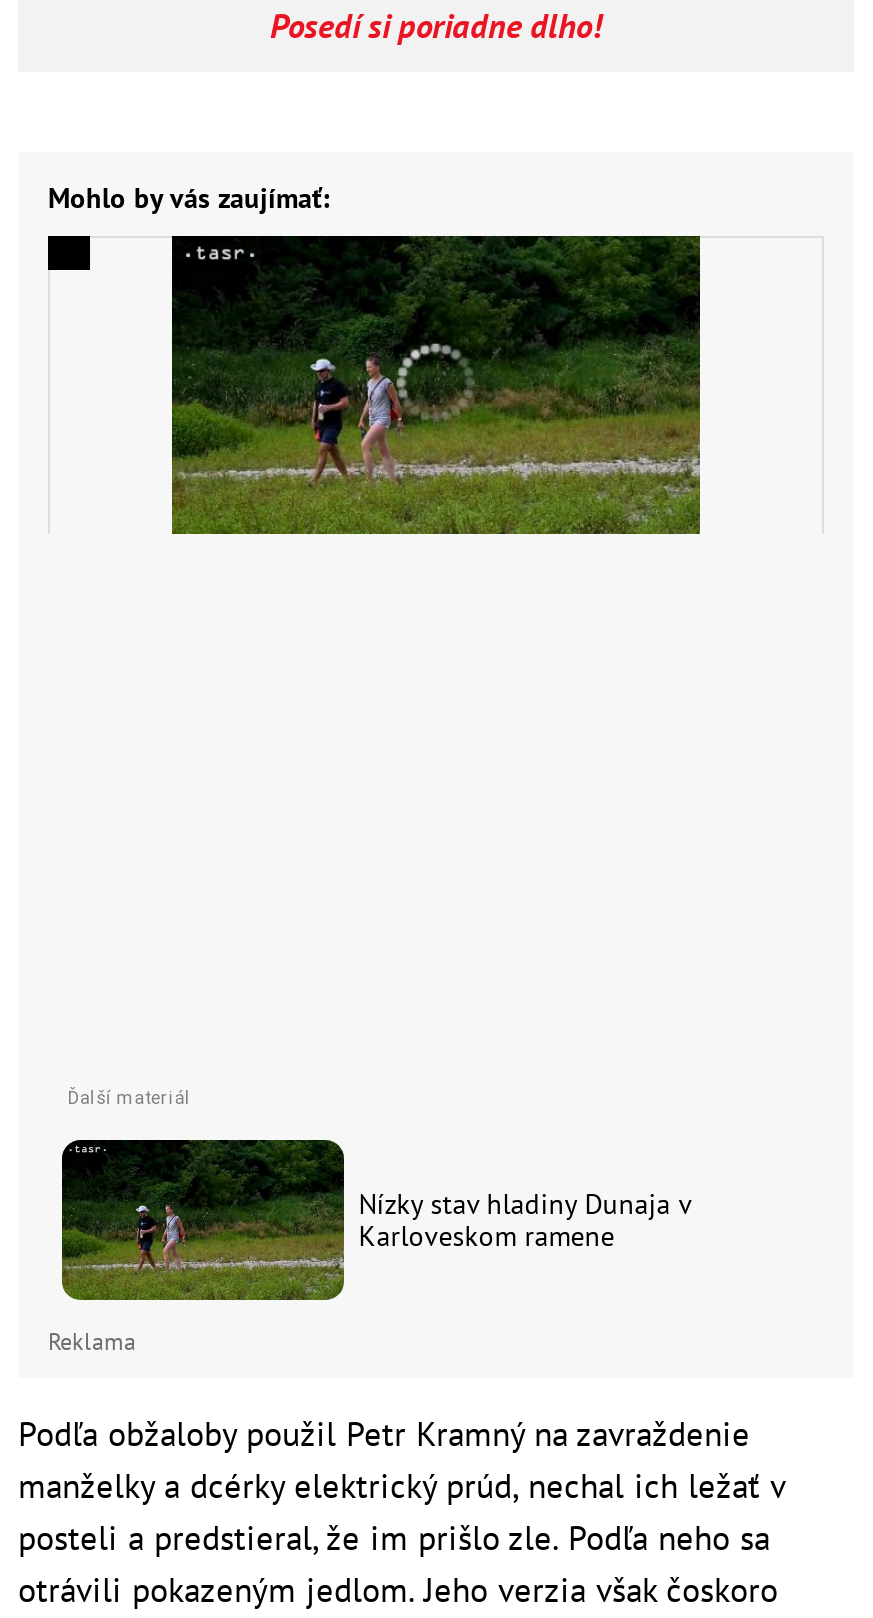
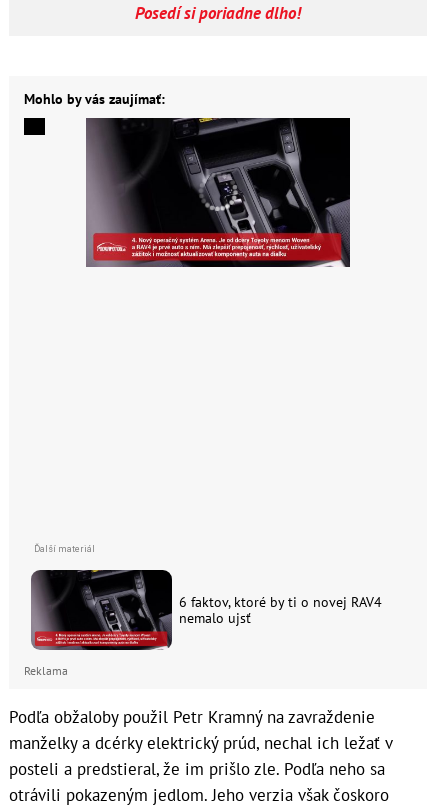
- [image]
+ [image]

- [image]
- Nízky stav hladiny Dunaja v
- Karloveskom ramene
+ [image]
+ 6 faktov, ktoré by ti o novej RAV4
+ nemalo ujsť
